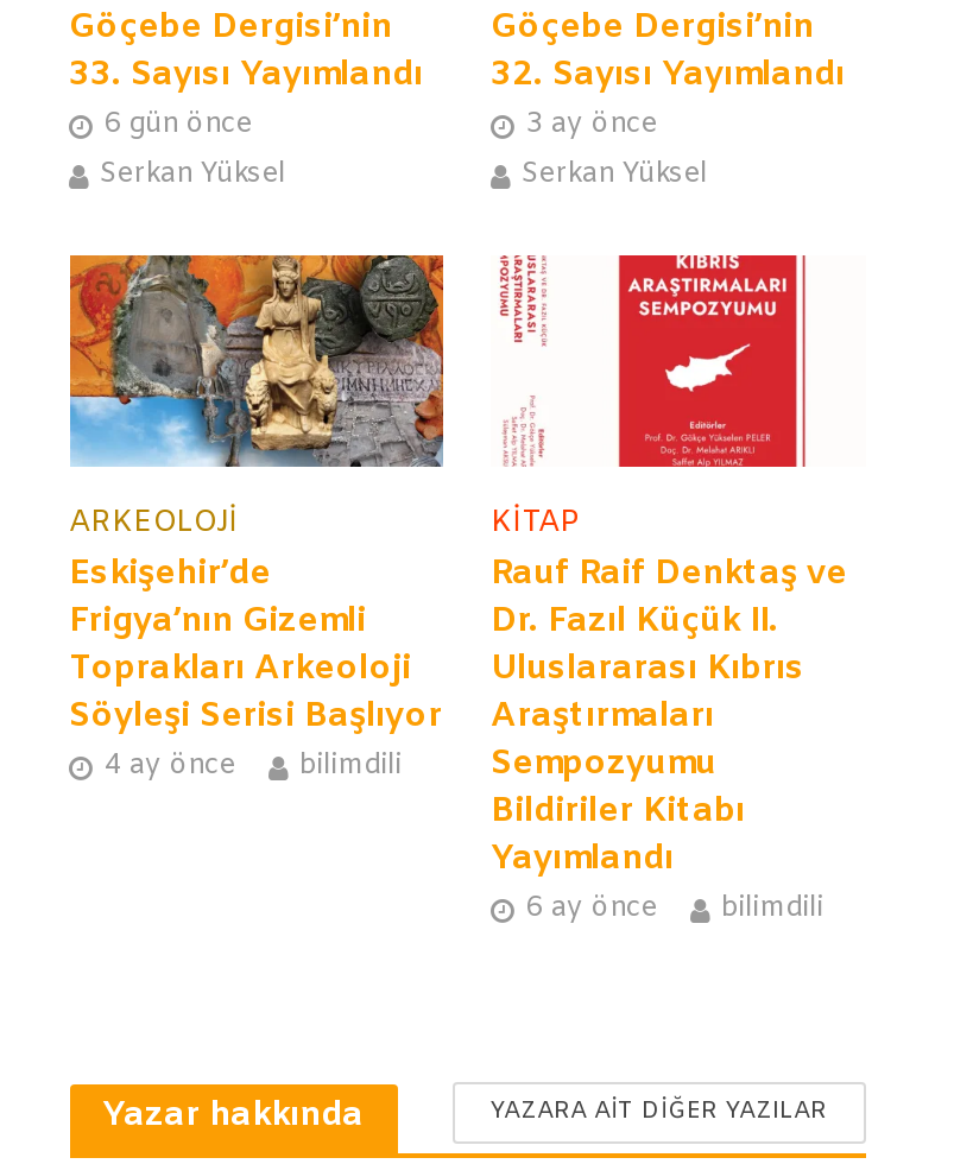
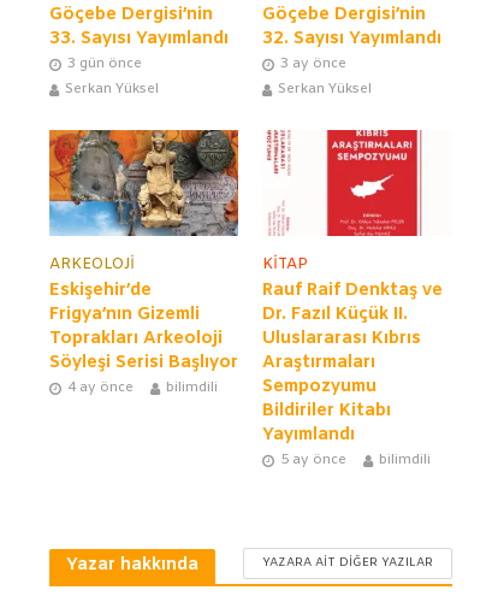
- 6 gün önce
+ 3 gün önce

- 6 ay önce bilimdili
+ 5 ay önce bilimdili
